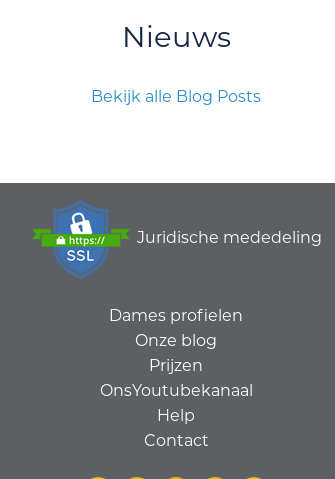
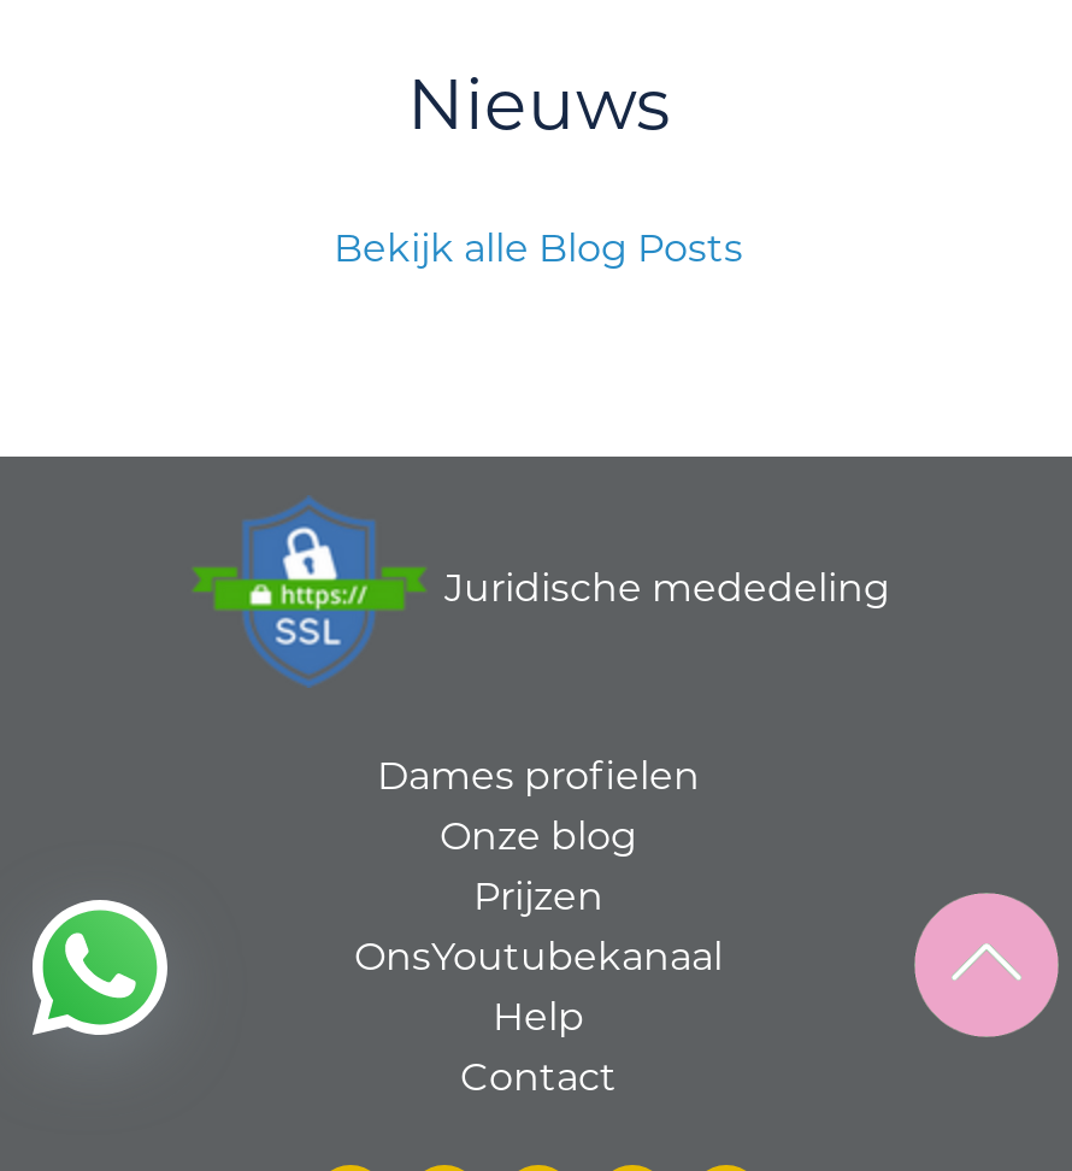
+ [image]

+ [image]
